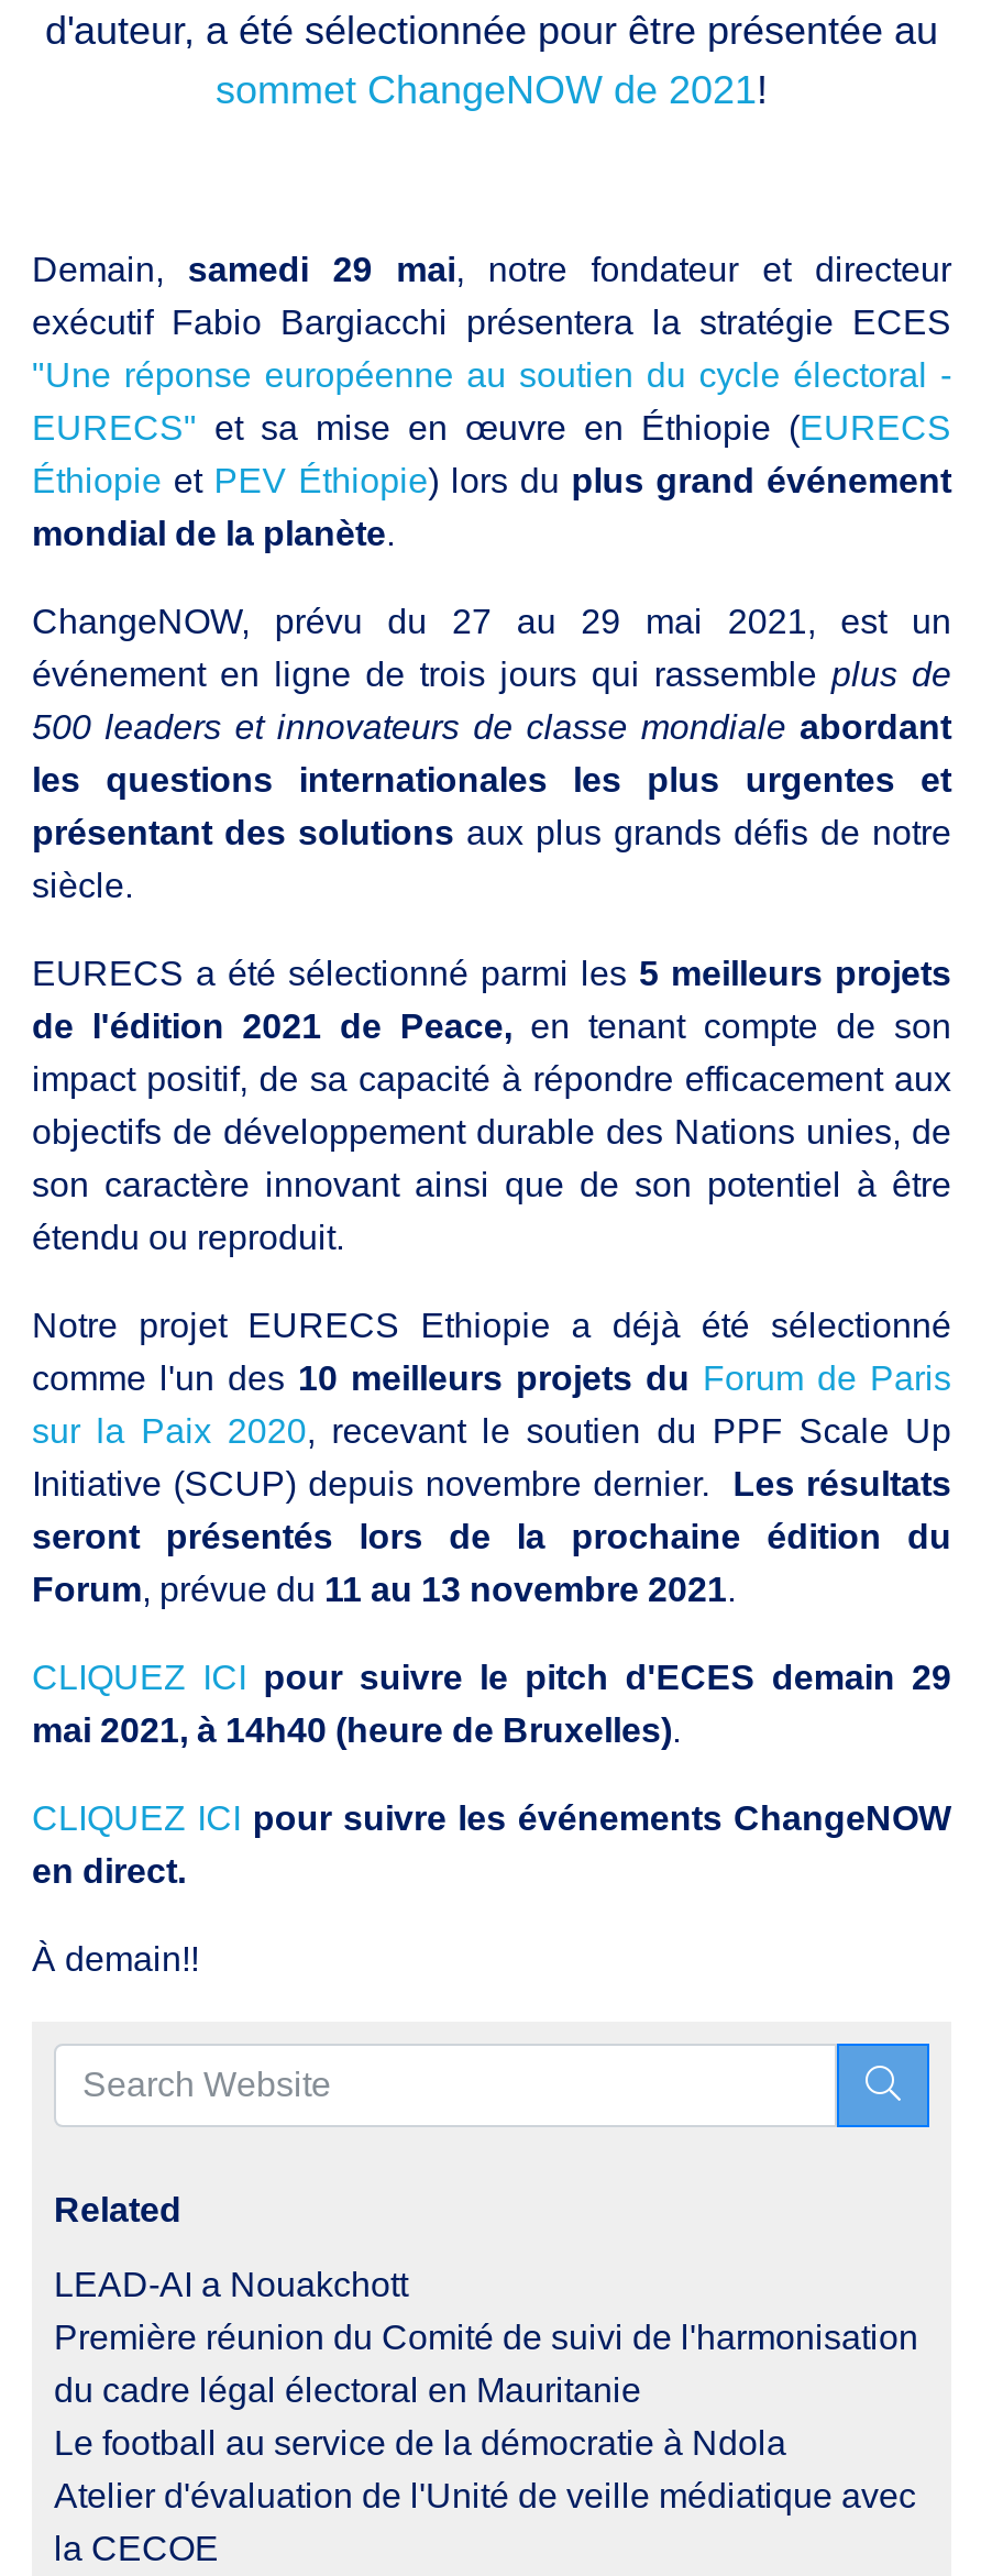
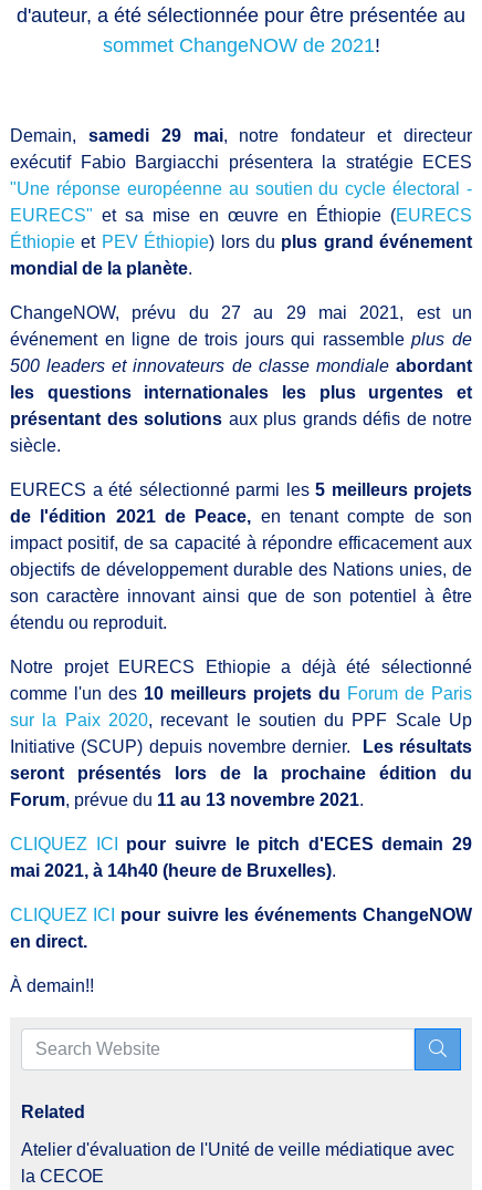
- LEAD-AI a Nouakchott
- Première réunion du Comité de suivi de l'harmonisation
- du cadre légal électoral en Mauritanie
- Le football au service de la démocratie à Ndola
